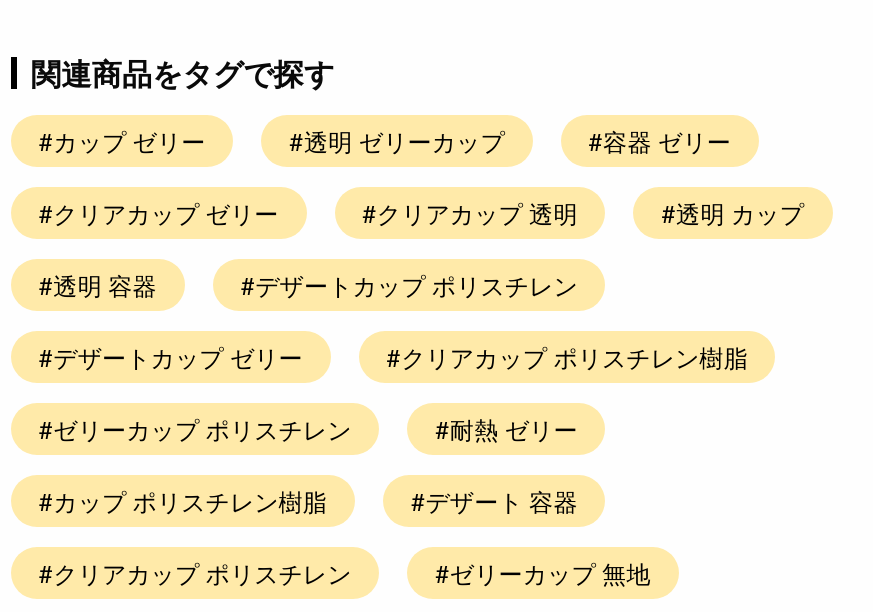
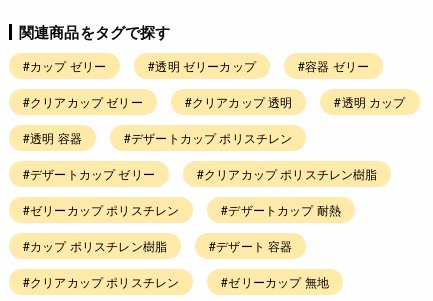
- #耐熱 ゼリー
+ #デザートカップ 耐熱
